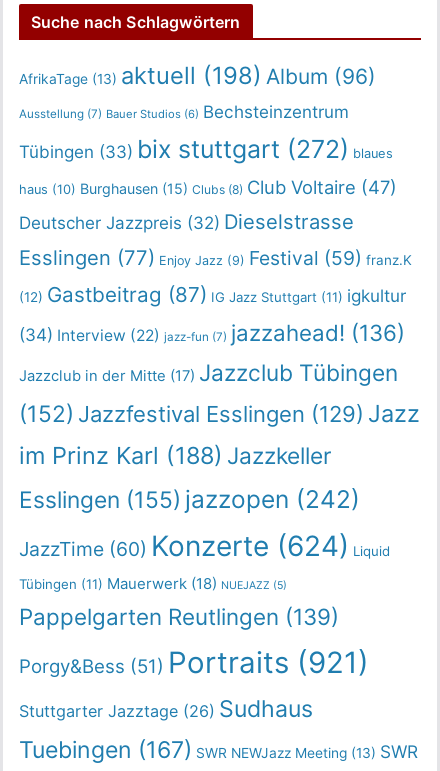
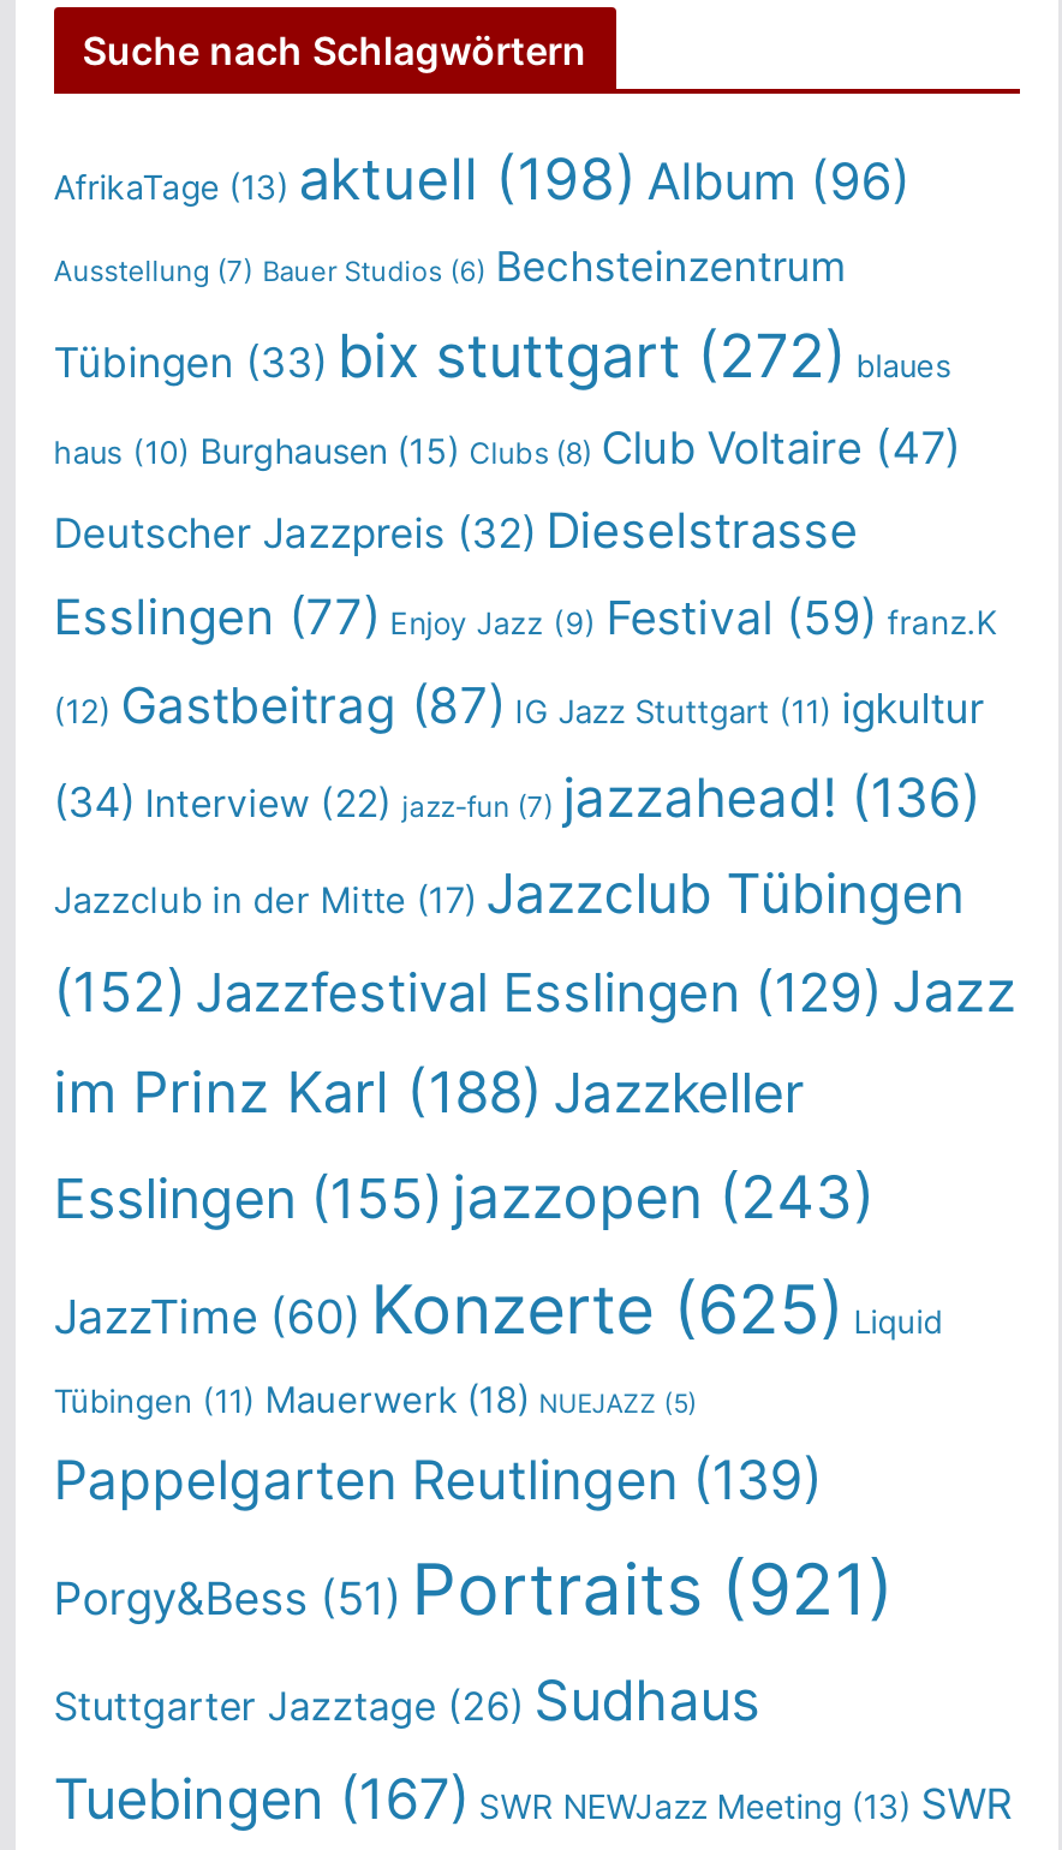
- Esslingen (155) jazzopen (242)
+ Esslingen (155) jazzopen (243)

- JazzTime (60) Konzerte (624) Liquid
+ JazzTime (60) Konzerte (625) Liquid
